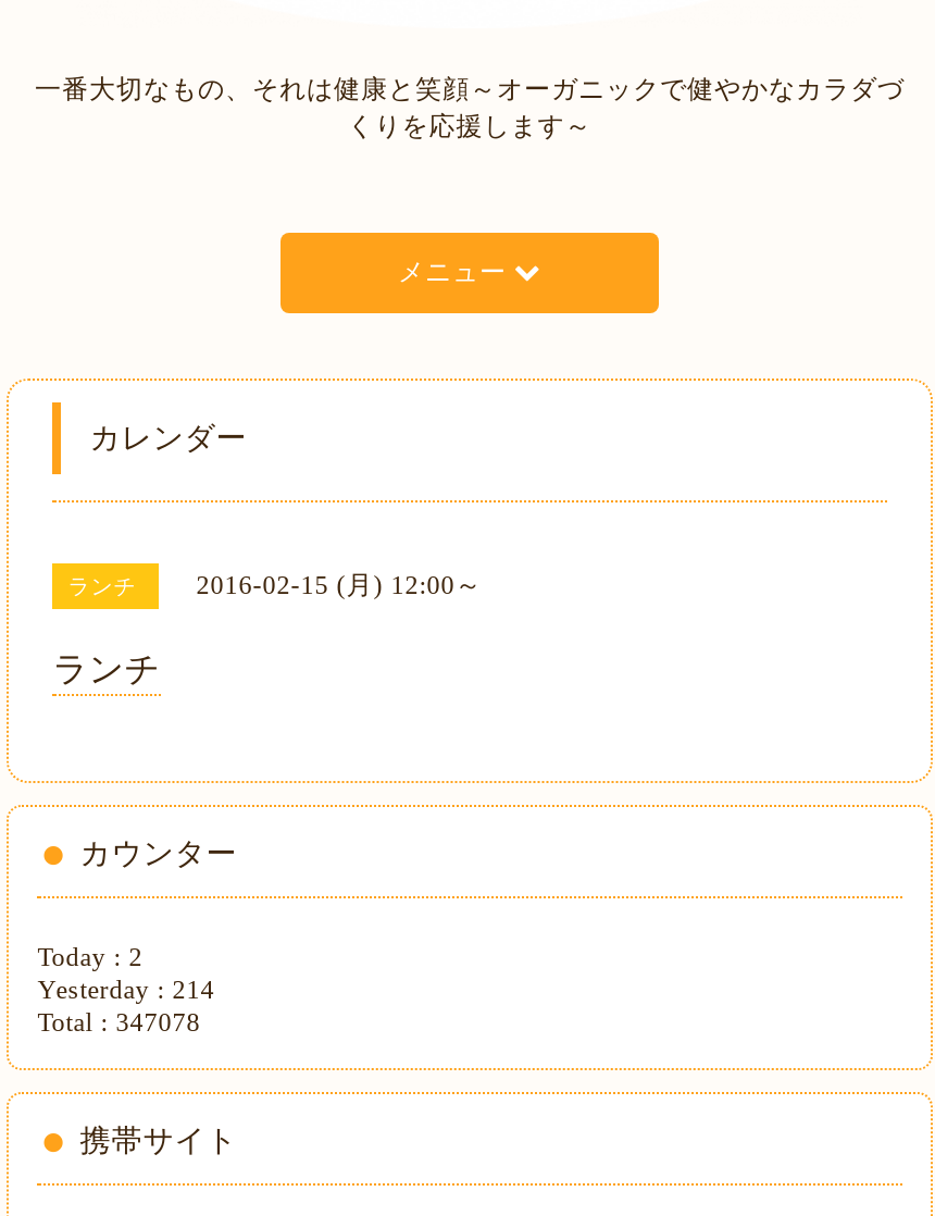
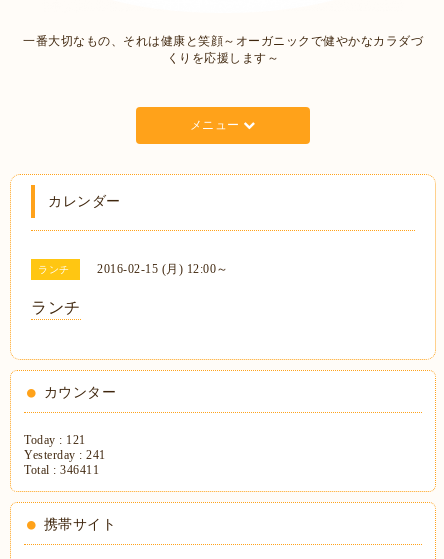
- Today : 2
+ Today : 121

- Yesterday : 214
+ Yesterday : 241

- Total : 347078
+ Total : 346411
